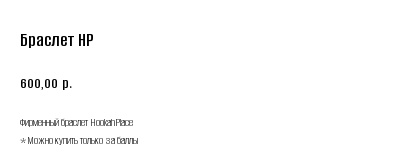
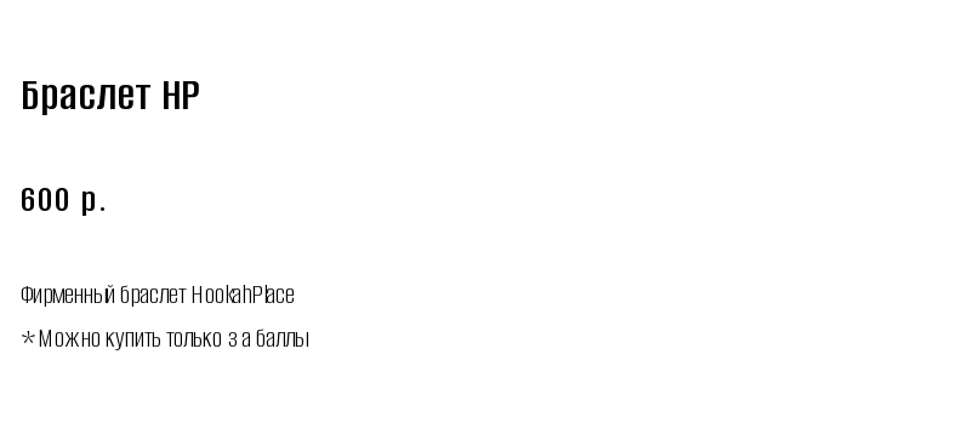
- 600,00 р.
+ 600 р.
